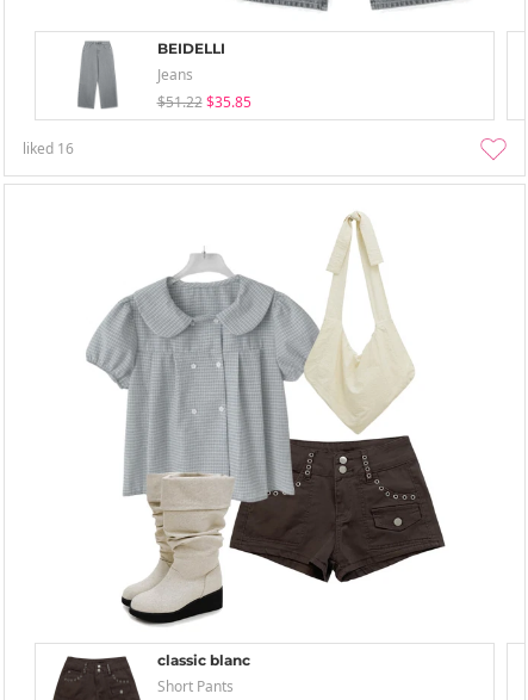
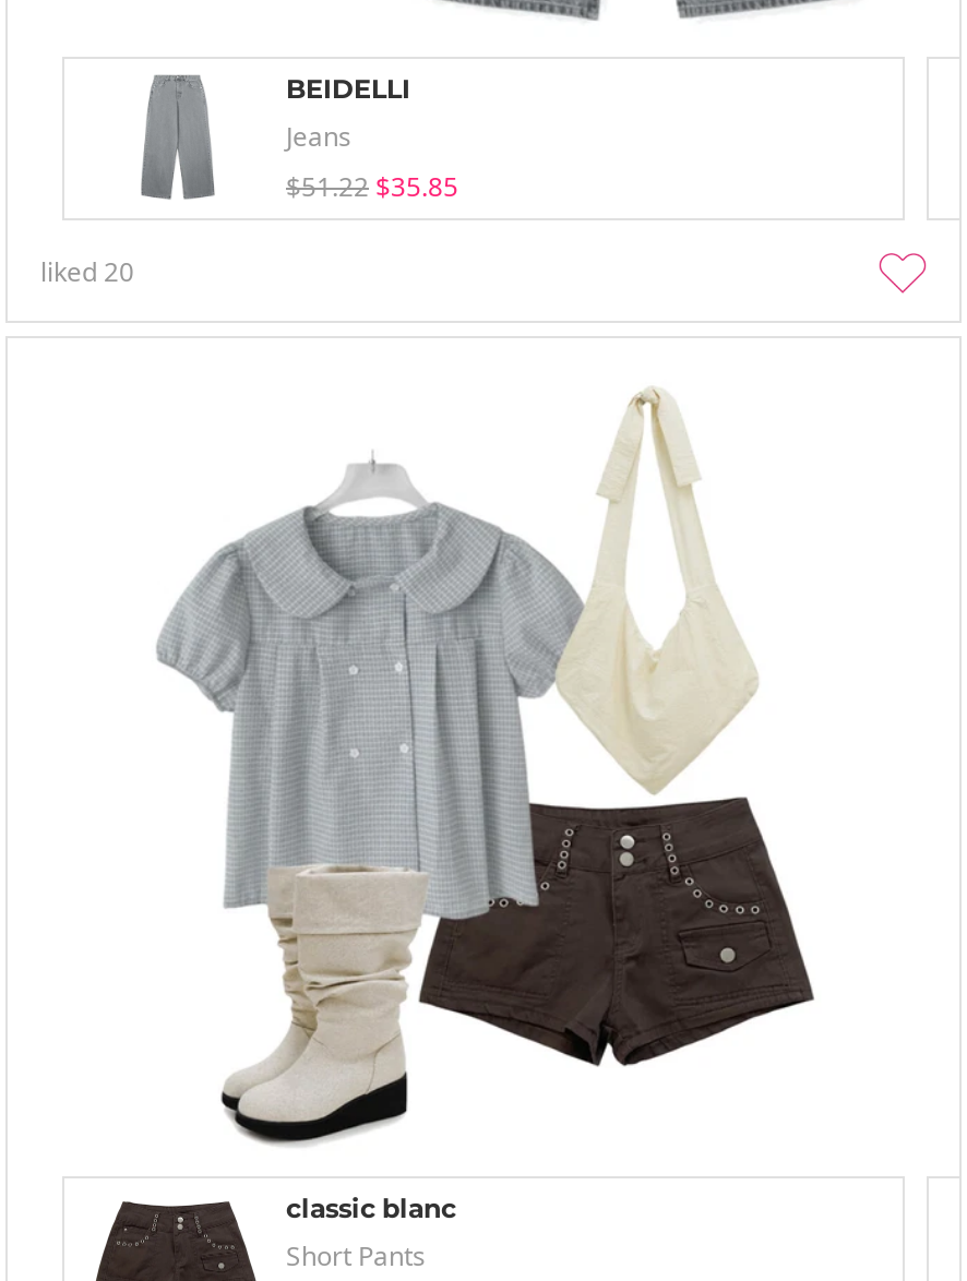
- liked 16
+ liked 20
